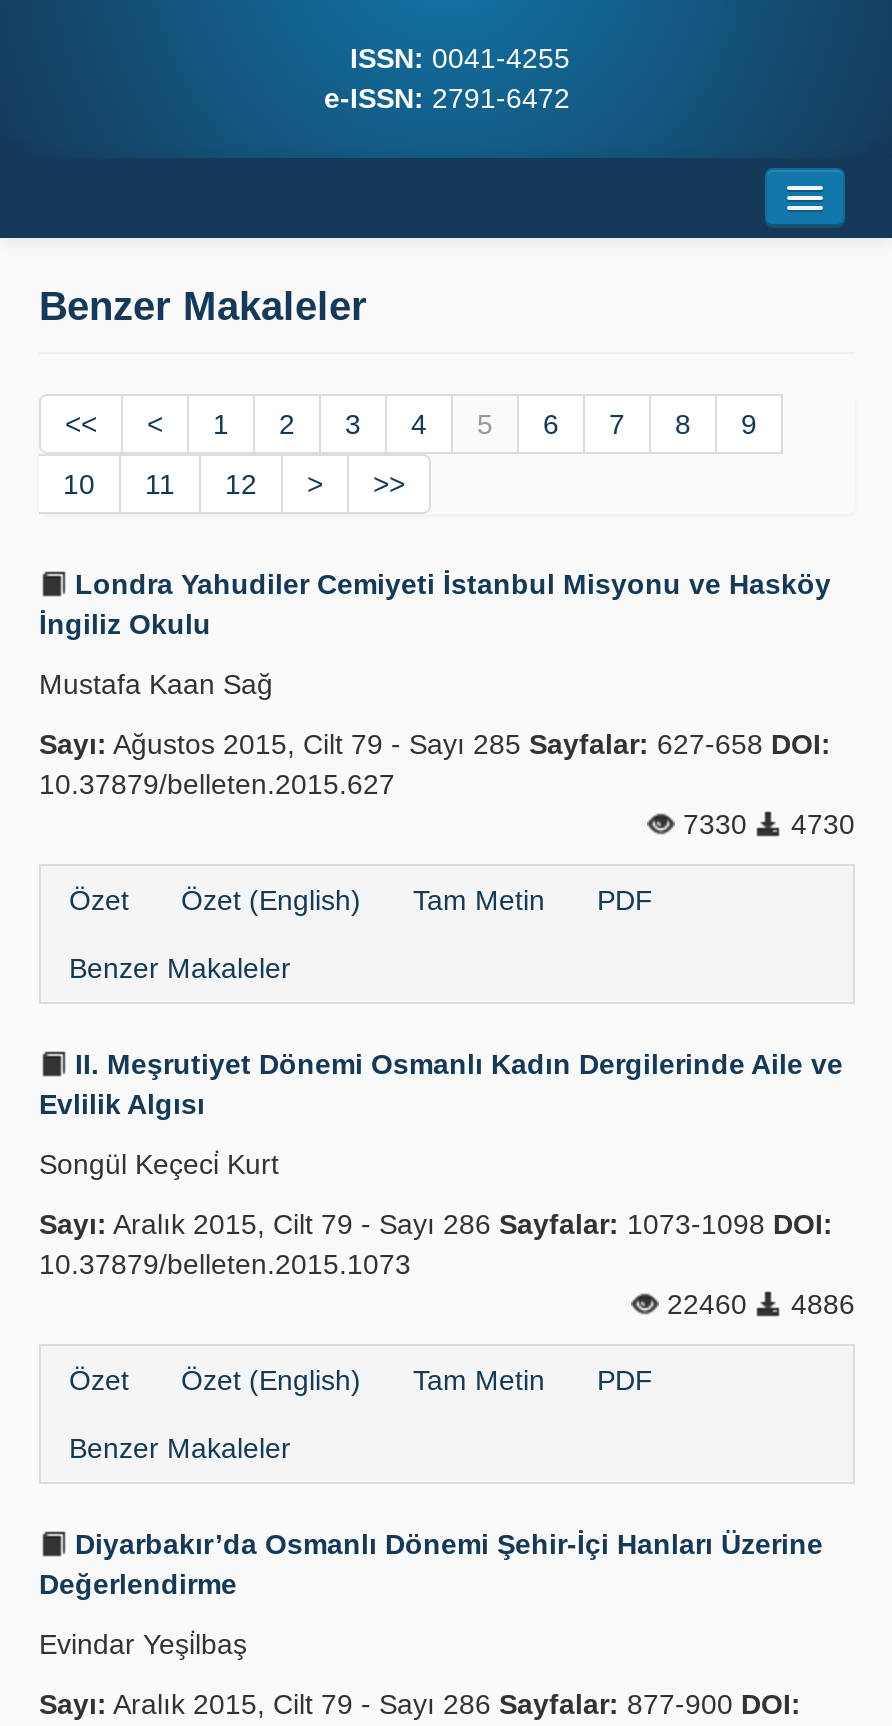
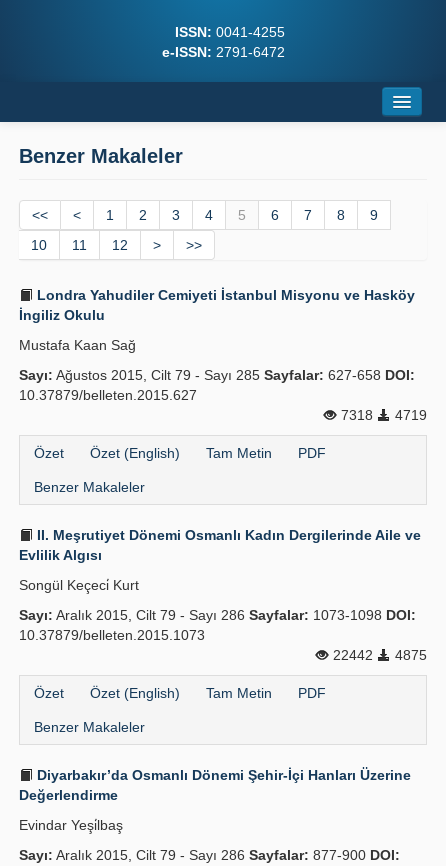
- 7330
+ 7318

- 4730
+ 4719

- 22460
+ 22442

- 4886
+ 4875
